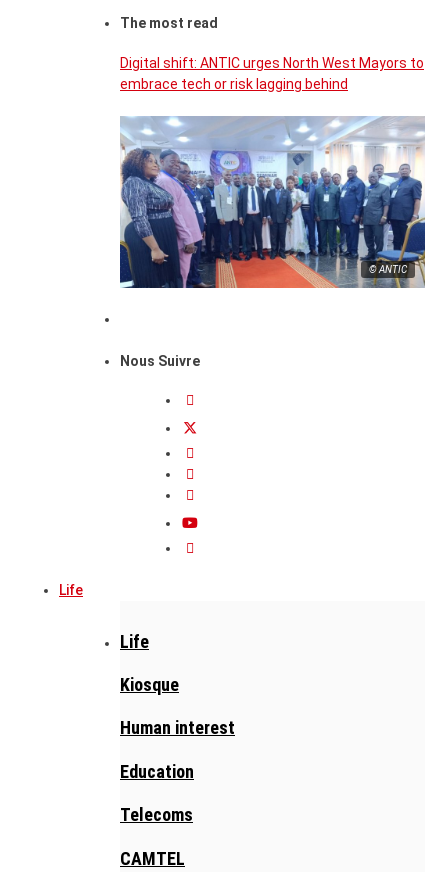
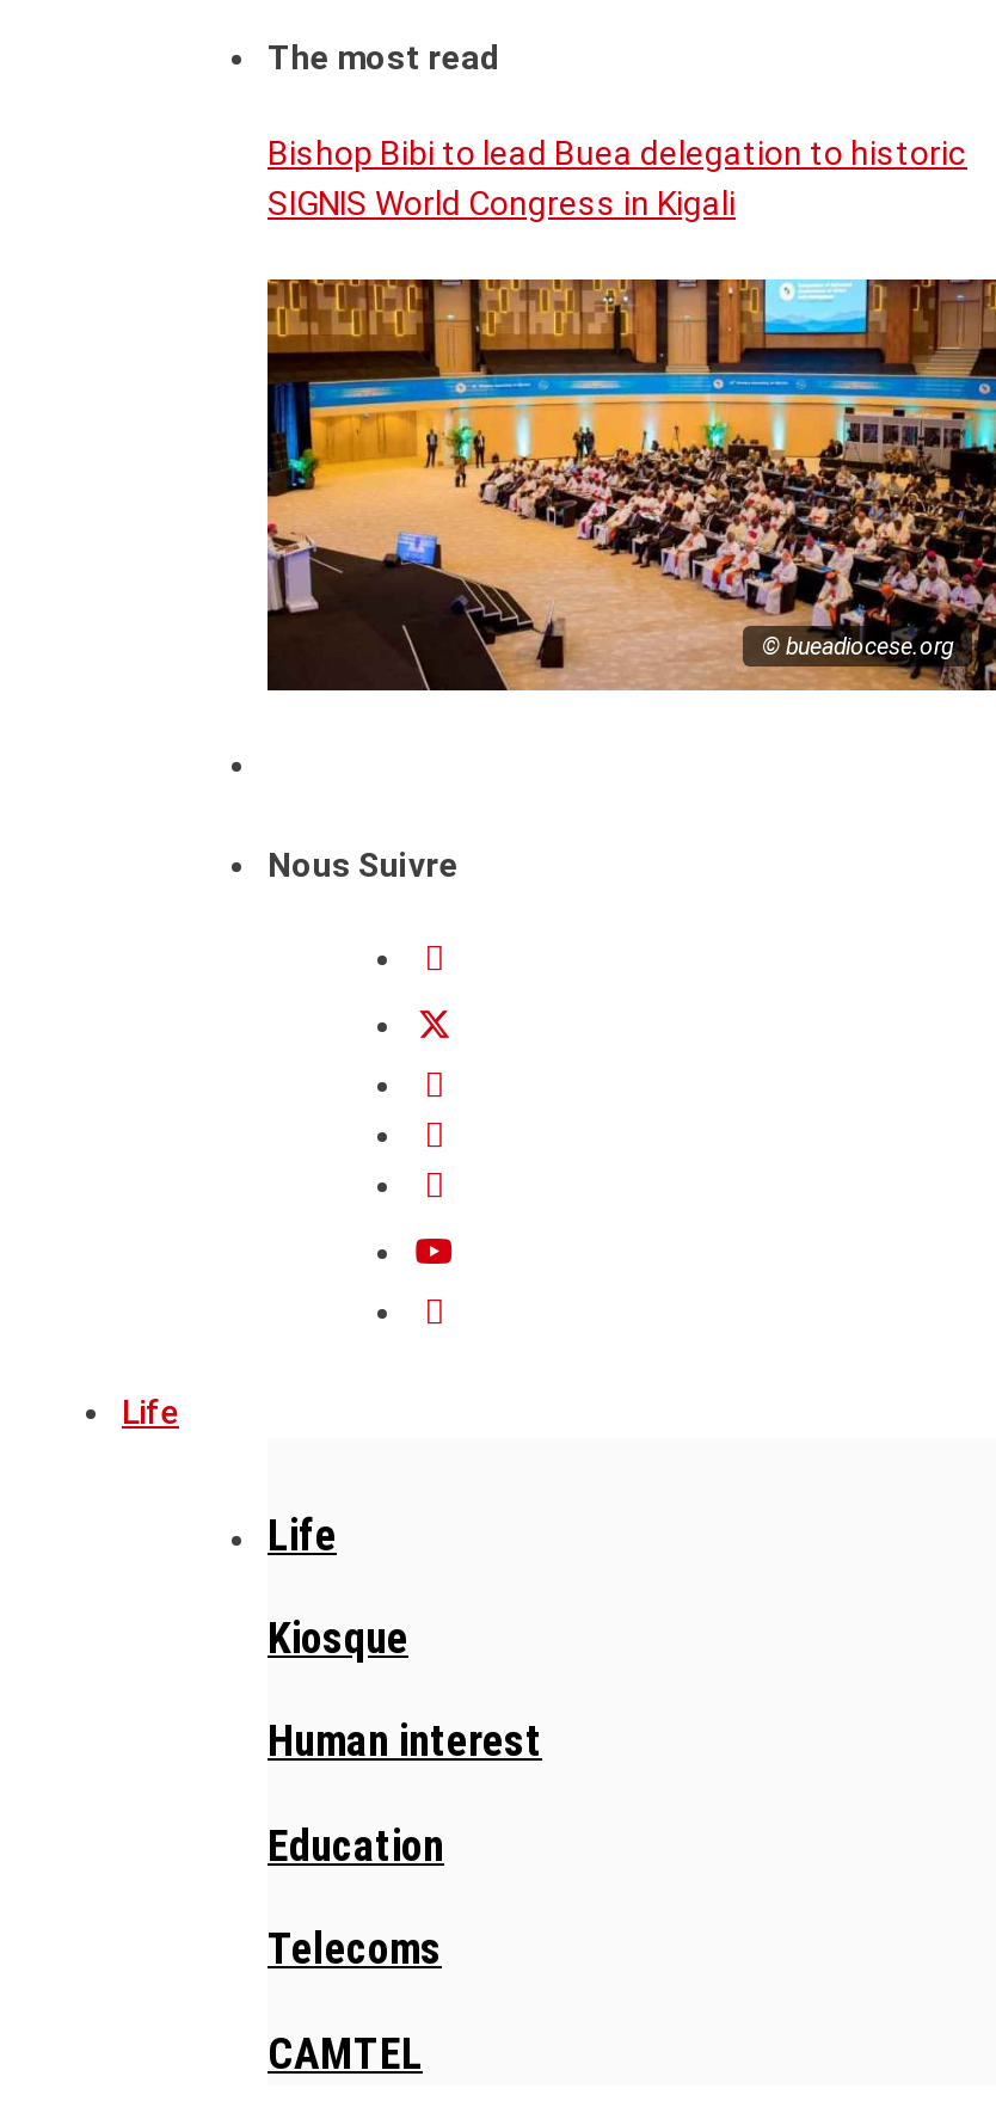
- Digital shift: ANTIC urges North West Mayors to
- embrace tech or risk lagging behind
+ Bishop Bibi to lead Buea delegation to historic
+ SIGNIS World Congress in Kigali

- [image]
- © ANTIC
+ [image]
+ © bueadiocese.org
